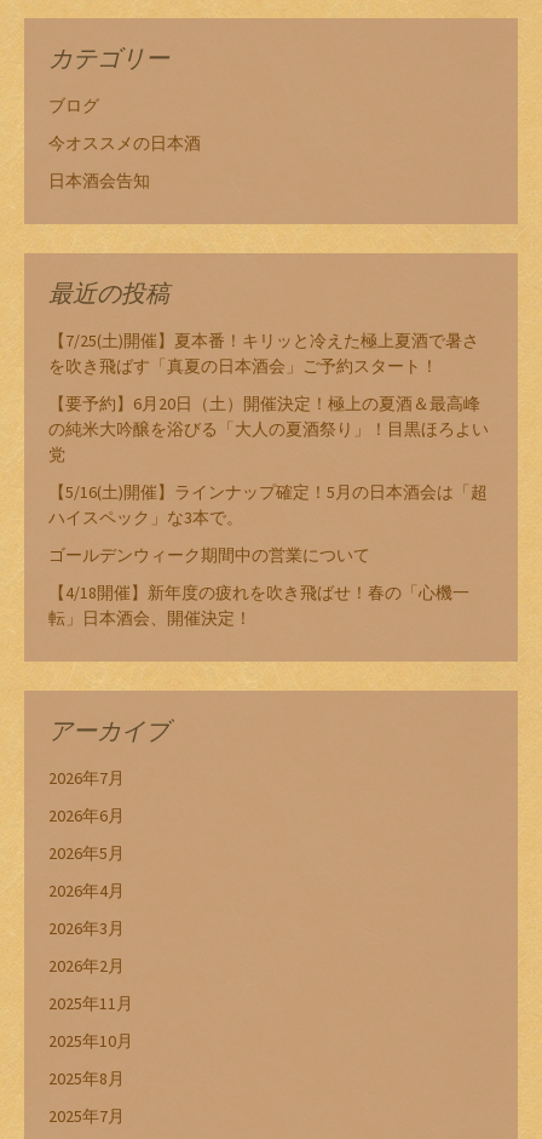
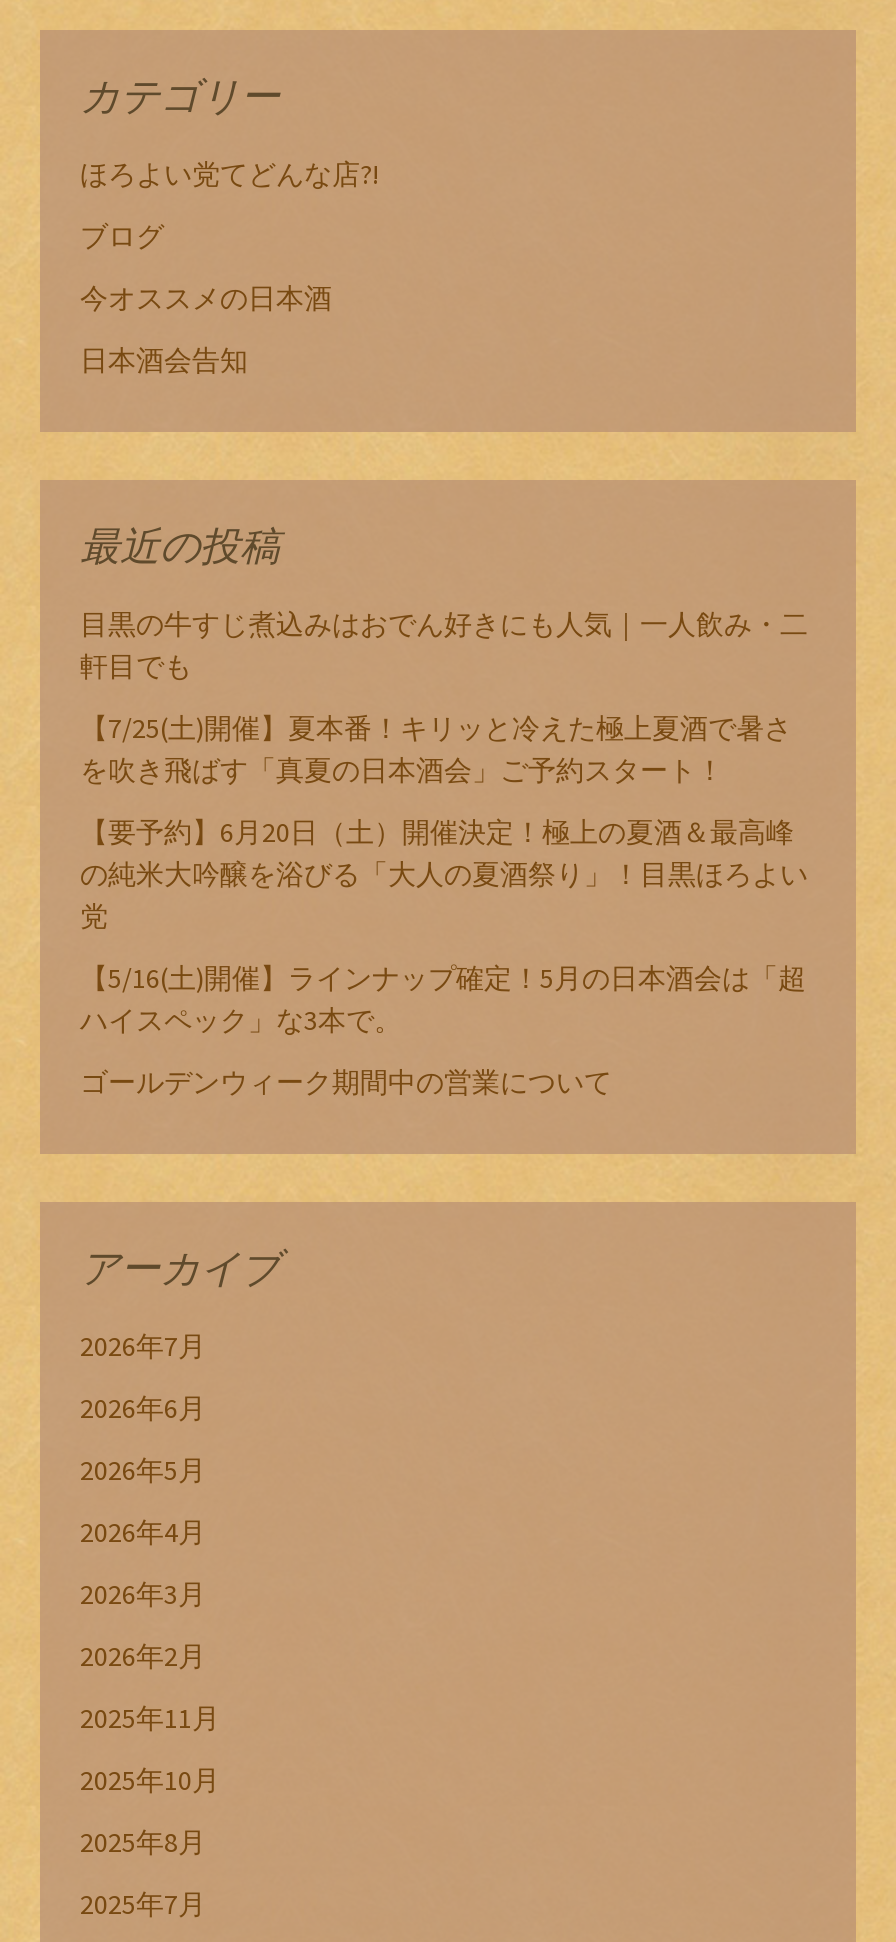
+ ほろよい党てどんな店?!

+ 目黒の牛すじ煮込みはおでん好きにも人気｜一人飲み・二
+ 軒目でも

moved down: 【7/25(土)開催】夏本番！キリッと冷えた極上夏酒で暑さ | を吹き飛ばす「真夏の日本酒会」ご予約スタート！ | 【要予約】6月20日（土）開催決定！極上の夏酒＆最高峰 | の純米大吟醸を浴びる「大人の夏酒祭り」！目黒ほろよい | 党 | 【5/16(土)開催】ラインナップ確定！5月の日本酒会は「超 | ゴールデンウィーク期間中の営業について

- 【4/18開催】新年度の疲れを吹き飛ばせ！春の「心機一
- 転」日本酒会、開催決定！
